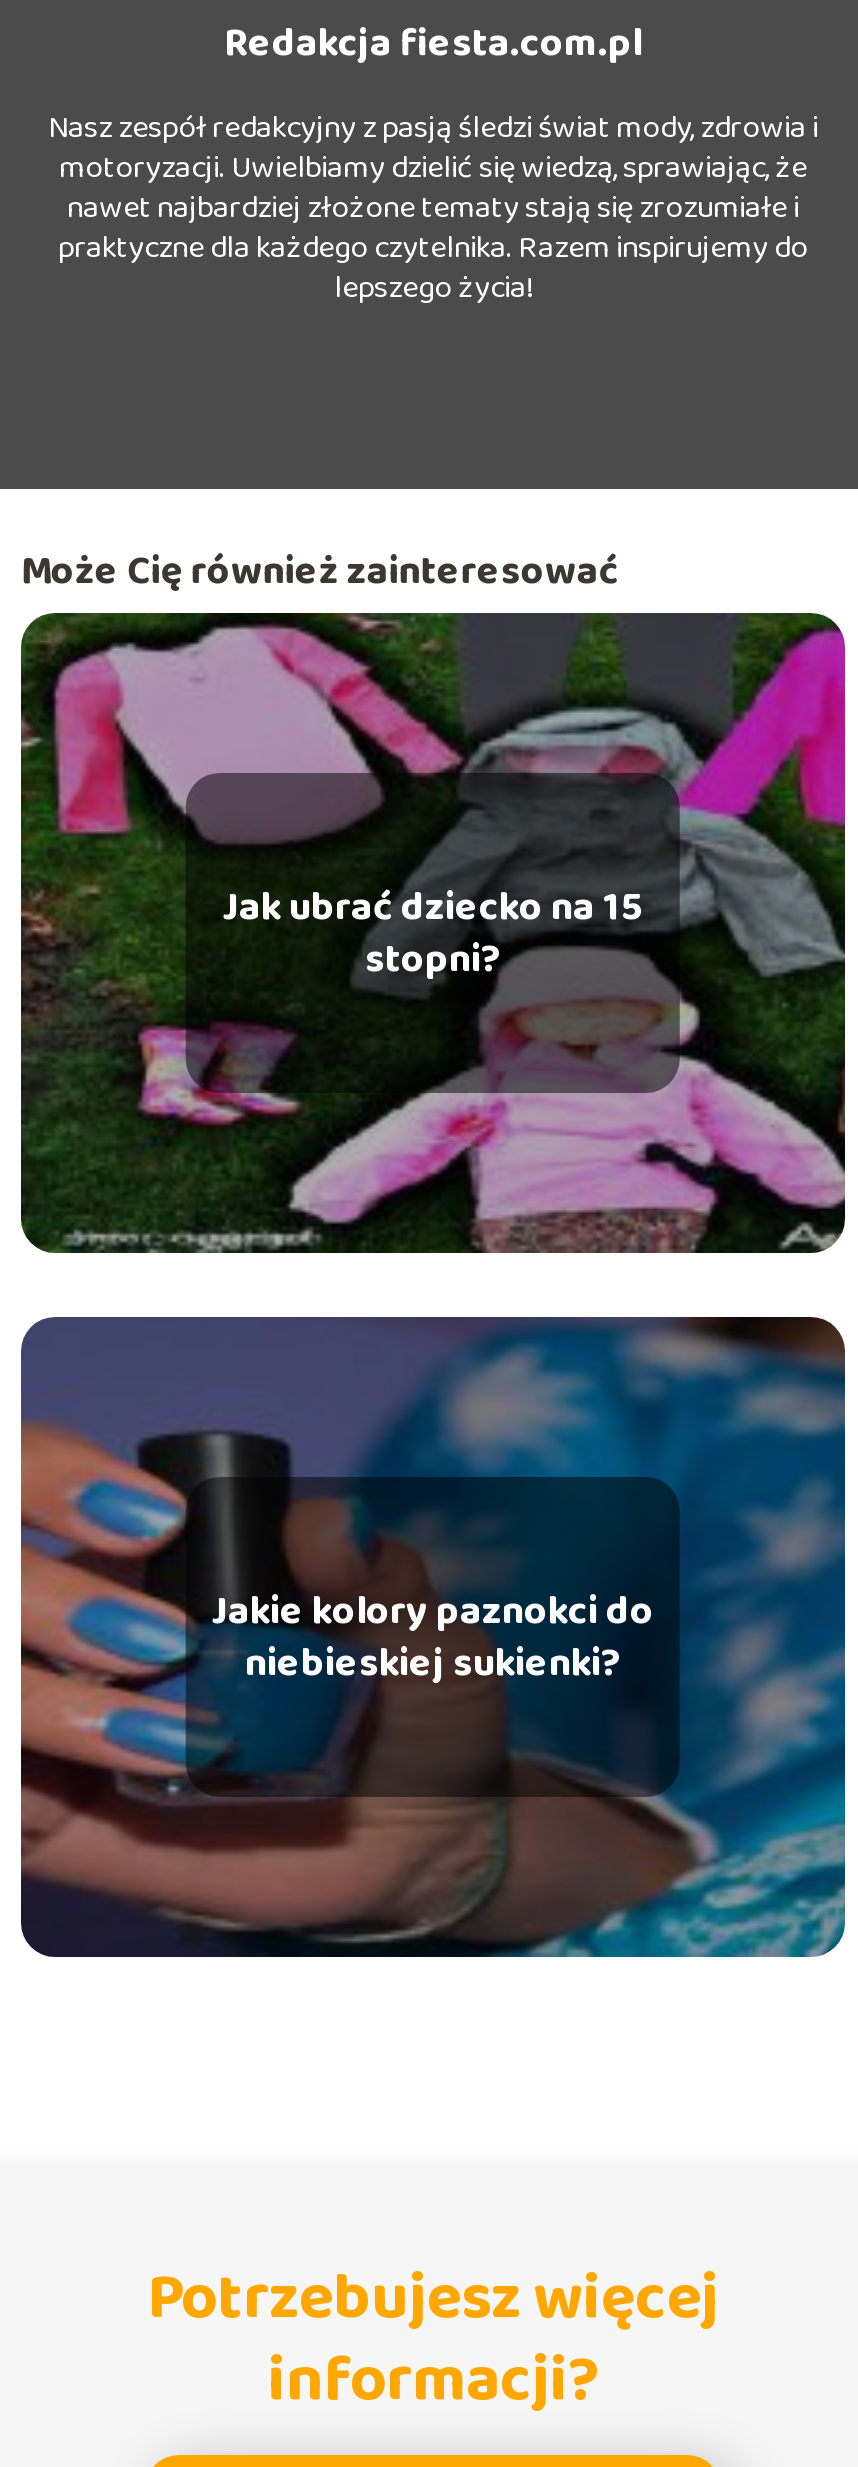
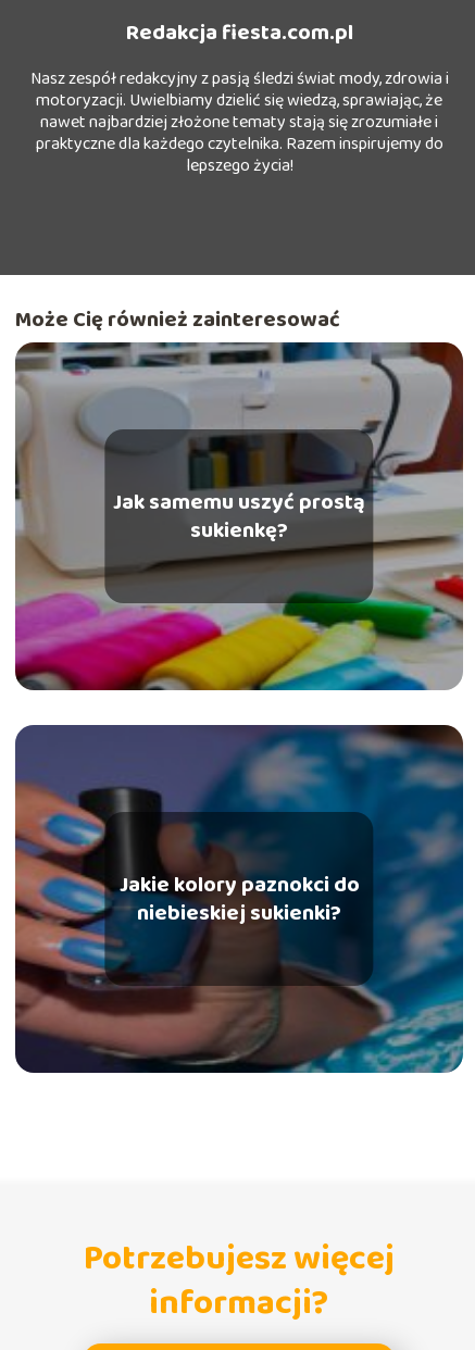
- [image]
- Jak ubrać dziecko na 15
- stopni?
+ [image]
+ Jak samemu uszyć prostą
+ sukienkę?
